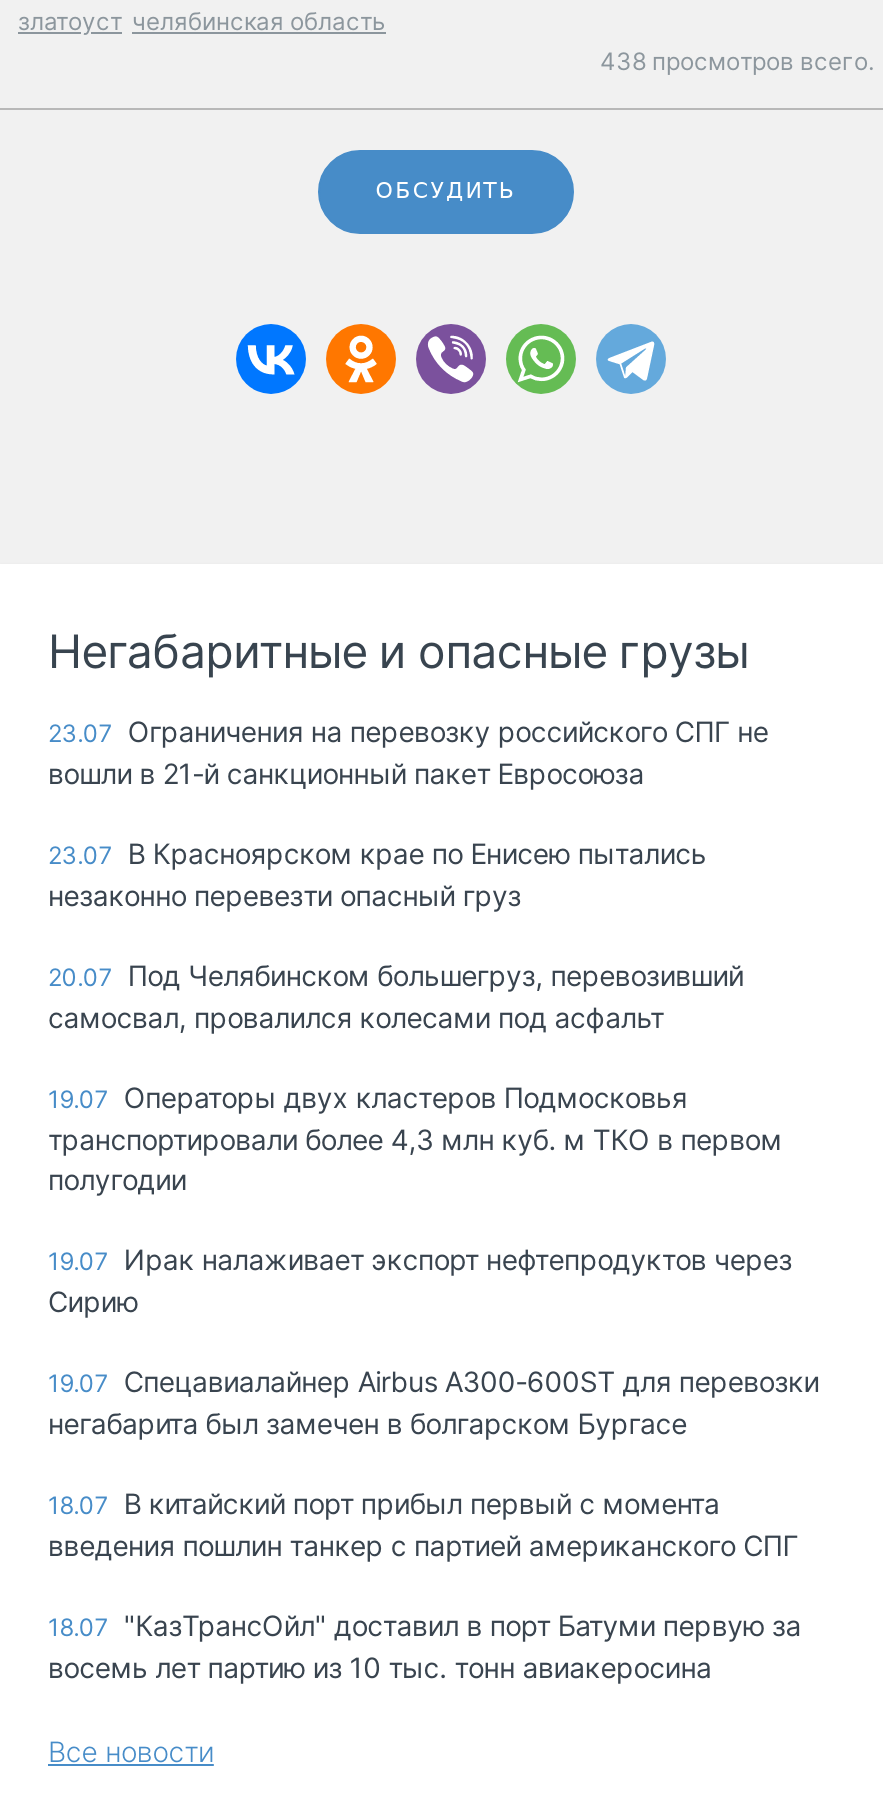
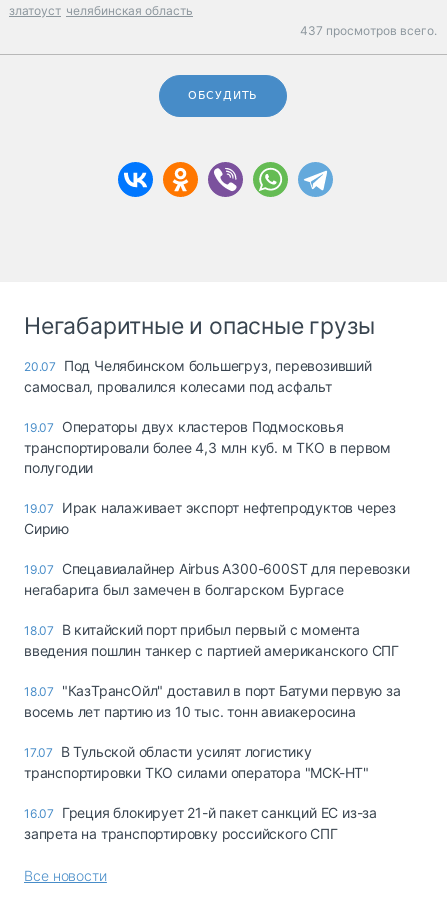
- 438 просмотров всего.
+ 437 просмотров всего.

- 23.07 Ограничения на перевозку российского СПГ не
- вошли в 21-й санкционный пакет Евросоюза
- 23.07 В Красноярском крае по Енисею пытались
- незаконно перевезти опасный груз

moved up: 20.07 Под Челябинском большегруз, перевозивший | самосвал, провалился колесами под асфальт | 19.07 Операторы двух кластеров Подмосковья | ... | 18.07 "КазТрансОйл" доставил в порт Батуми первую за | восемь лет партию из 10 тыс. тонн авиакеросина

+ 17.07 В Тульской области усилят логистику
+ транспортировки ТКО силами оператора "МСК-НТ"
+ 16.07 Греция блокирует 21-й пакет санкций ЕС из-за
+ запрета на транспортировку российского СПГ
